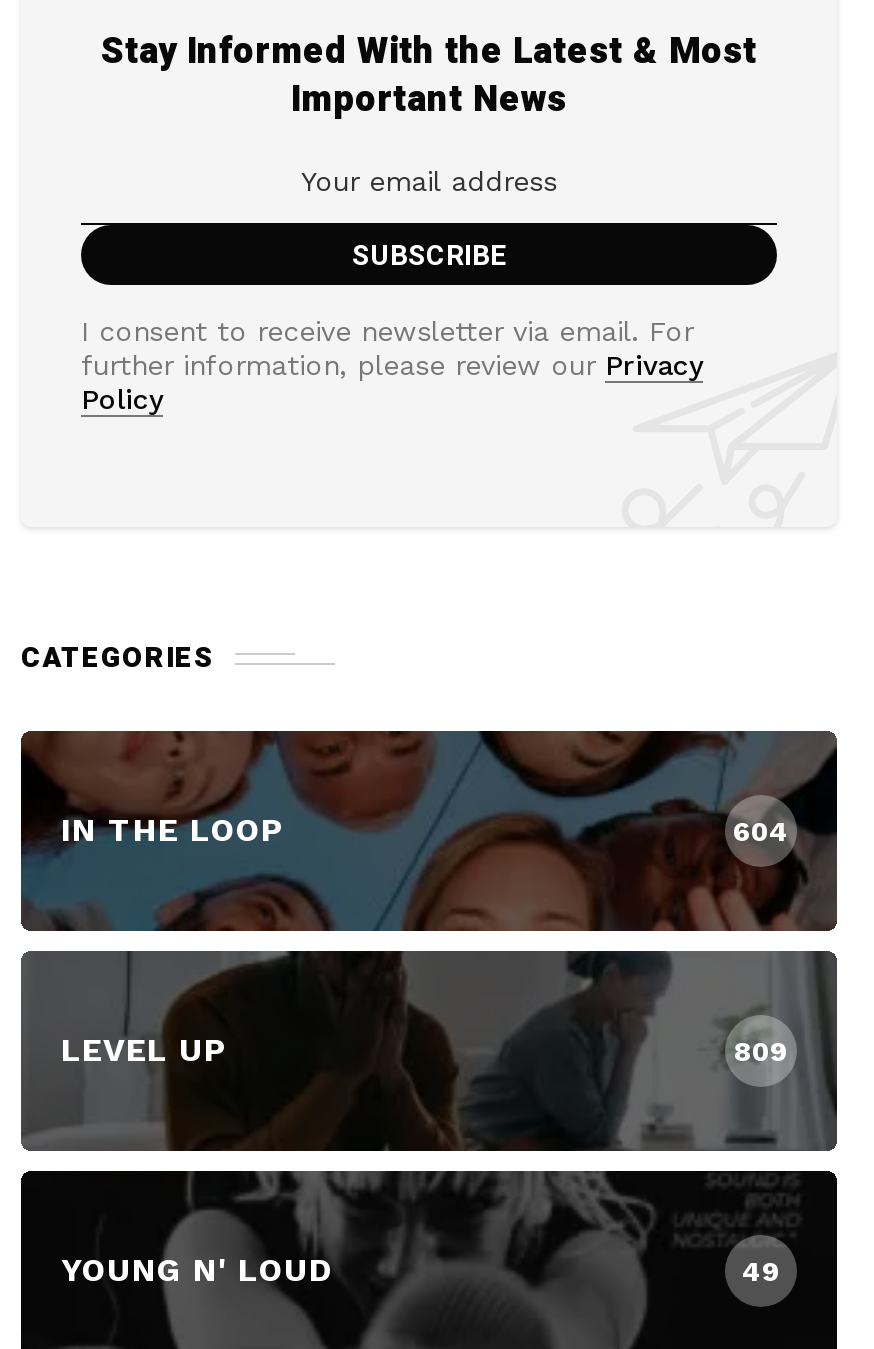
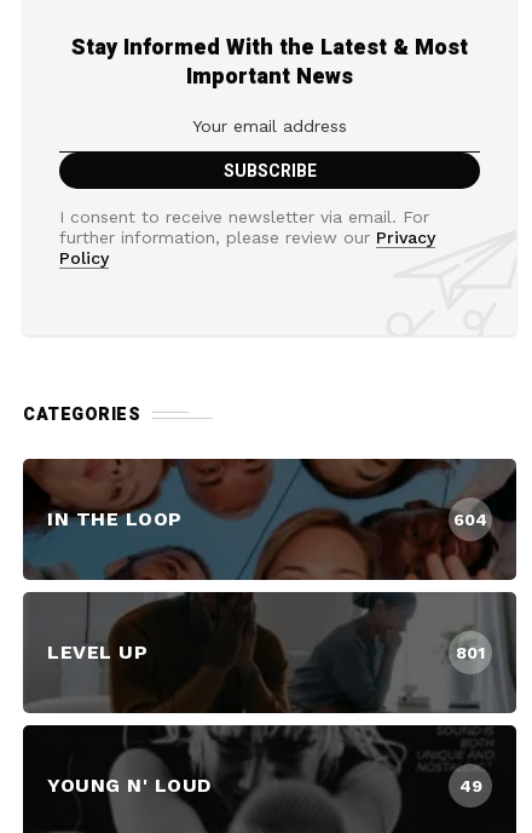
- 809
+ 801
